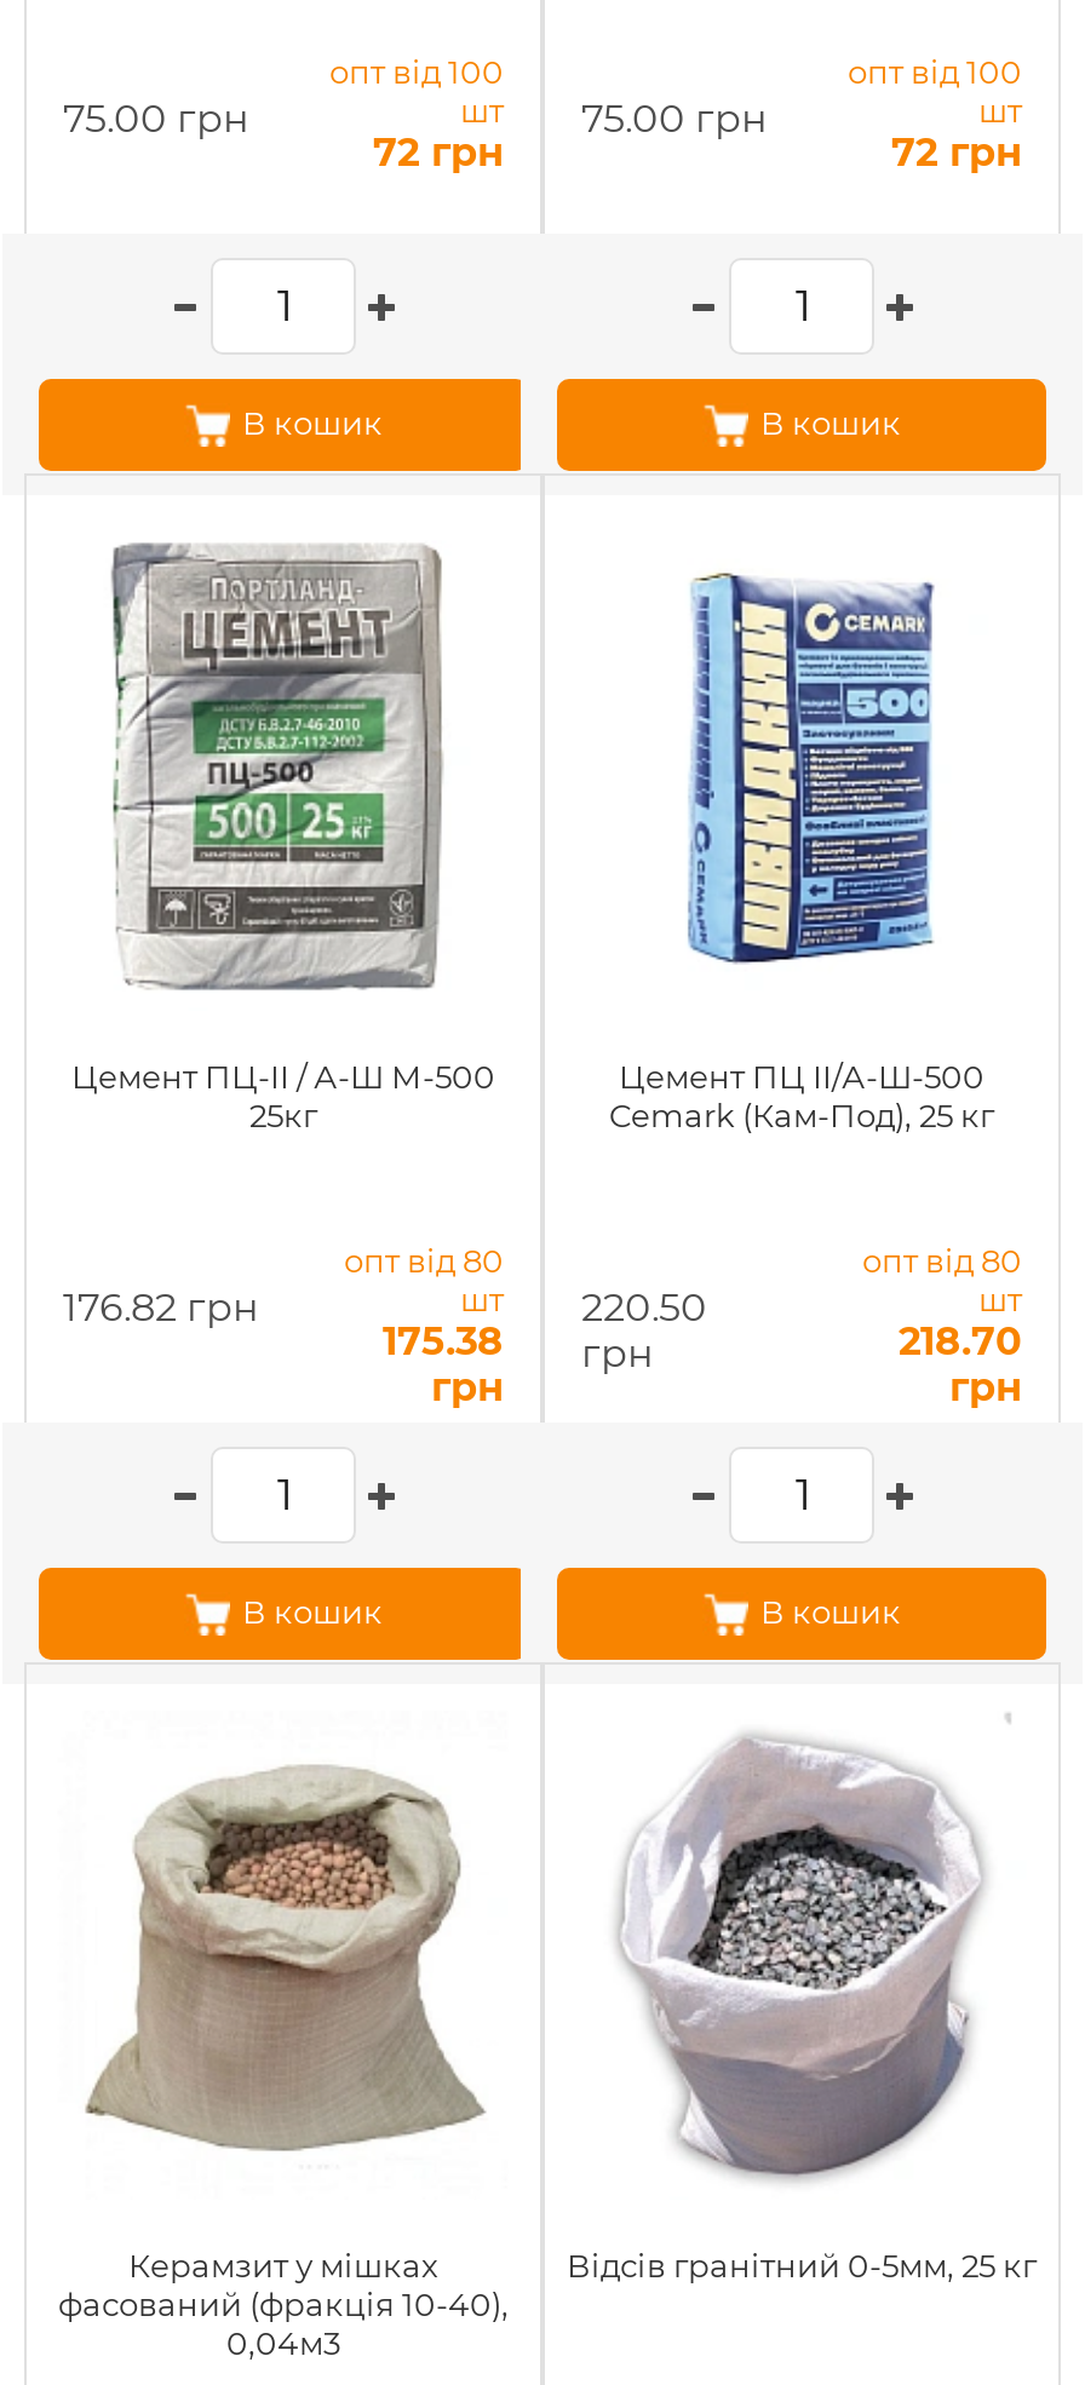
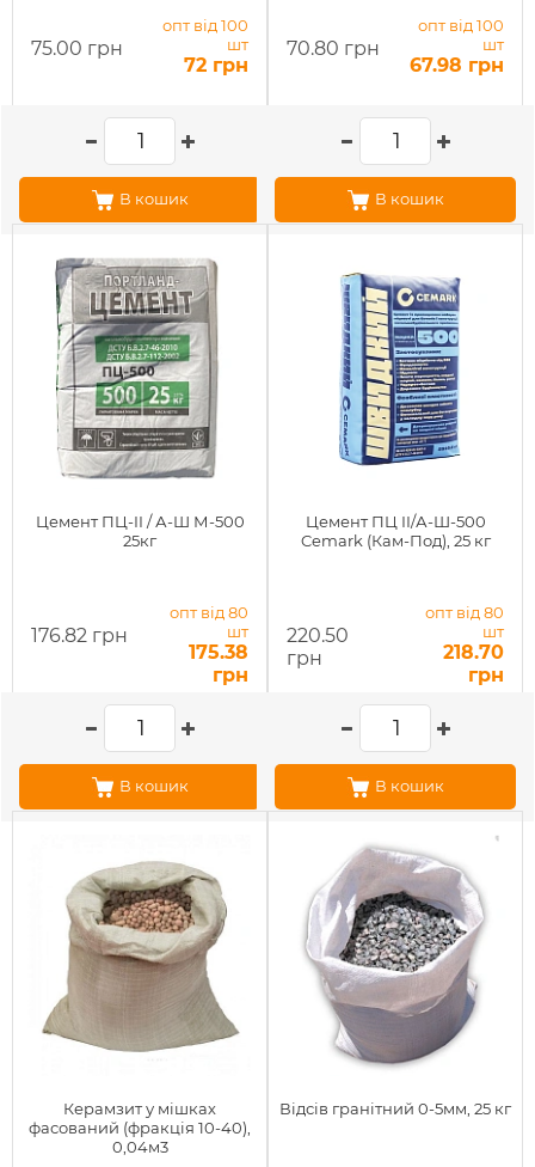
- шт 75.00 грн
+ шт 70.80 грн

- 72 грн
+ 67.98 грн
